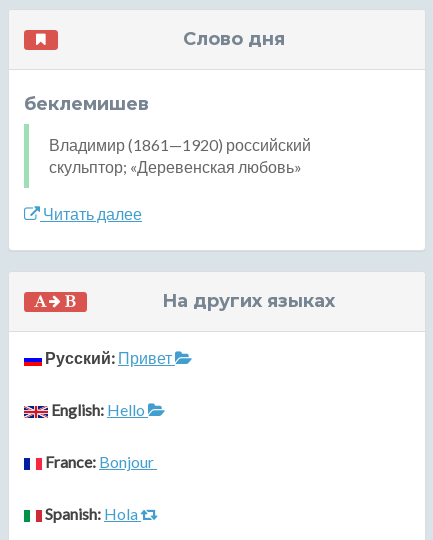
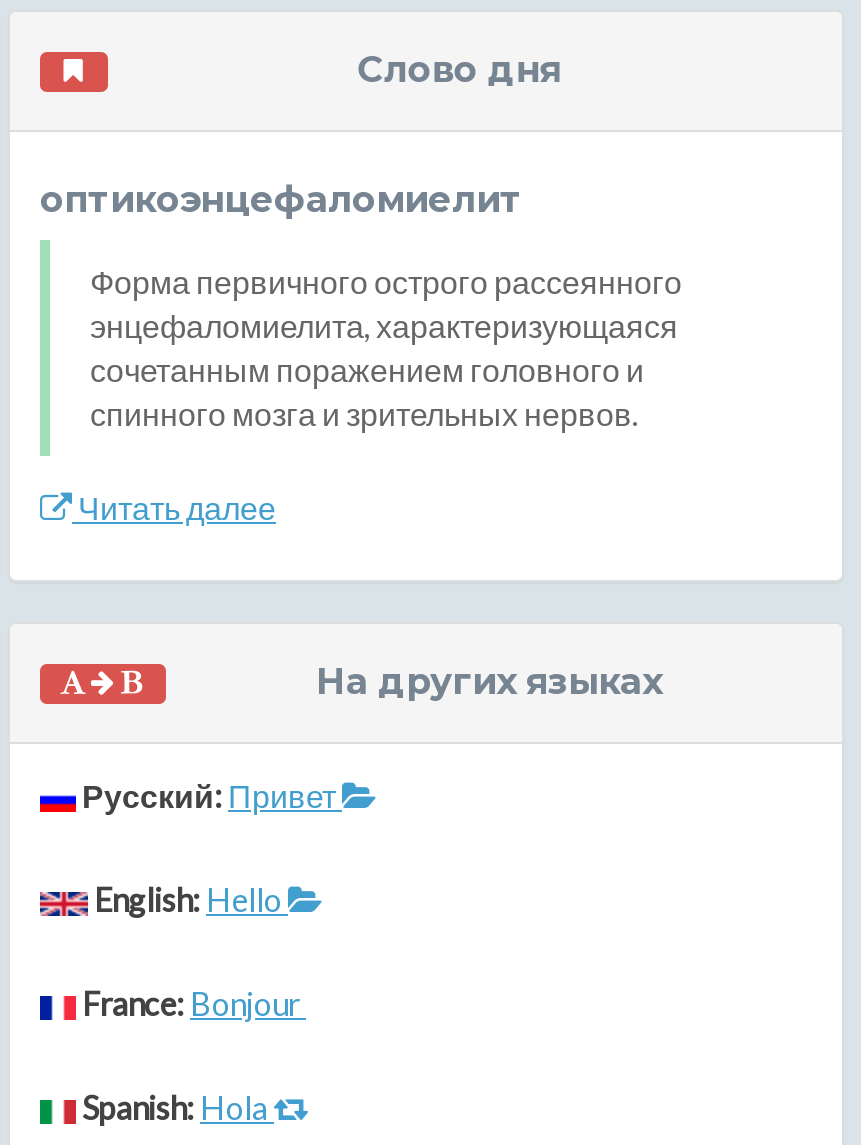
- беклемишев
+ оптикоэнцефаломиелит

- Владимир (1861—1920) российский
- скульптор; «Деревенская любовь»
+ Форма первичного острого рассеянного
+ энцефаломиелита, характеризующаяся
+ сочетанным поражением головного и
+ спинного мозга и зрительных нервов.
